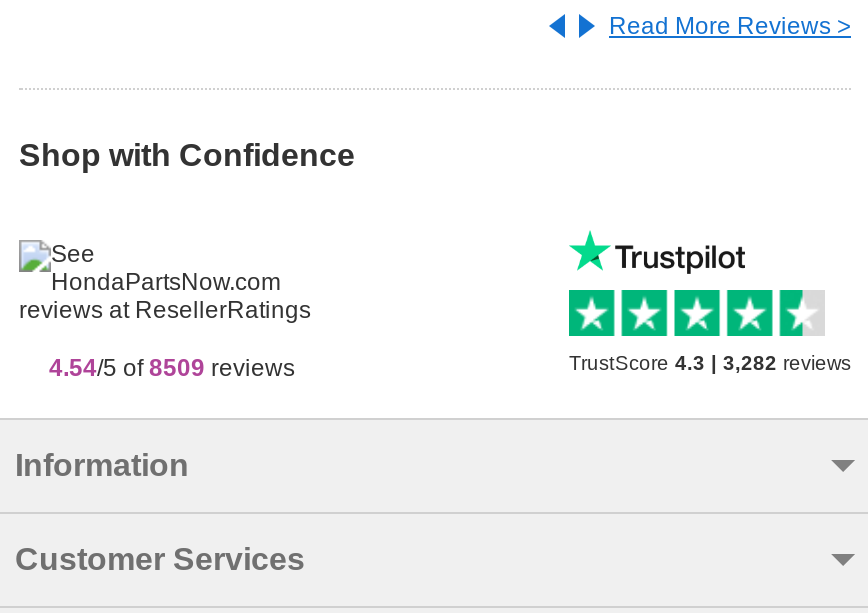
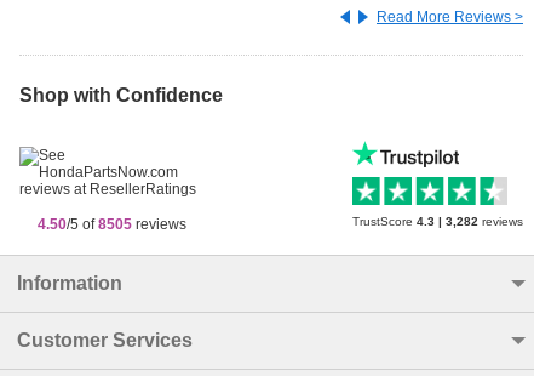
- 4.54/5 of 8509 reviews
+ 4.50/5 of 8505 reviews
